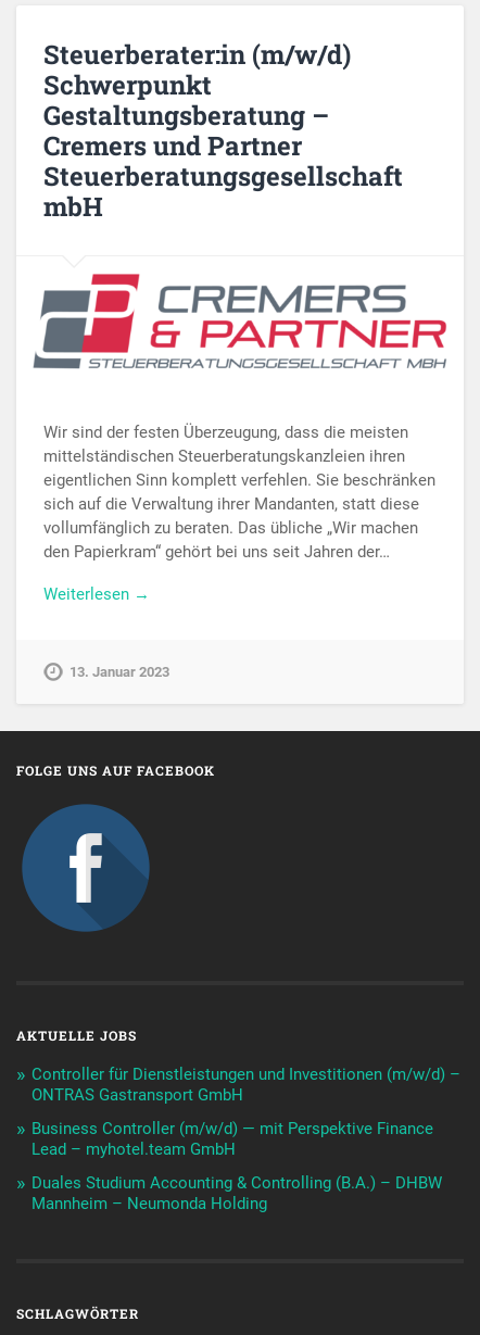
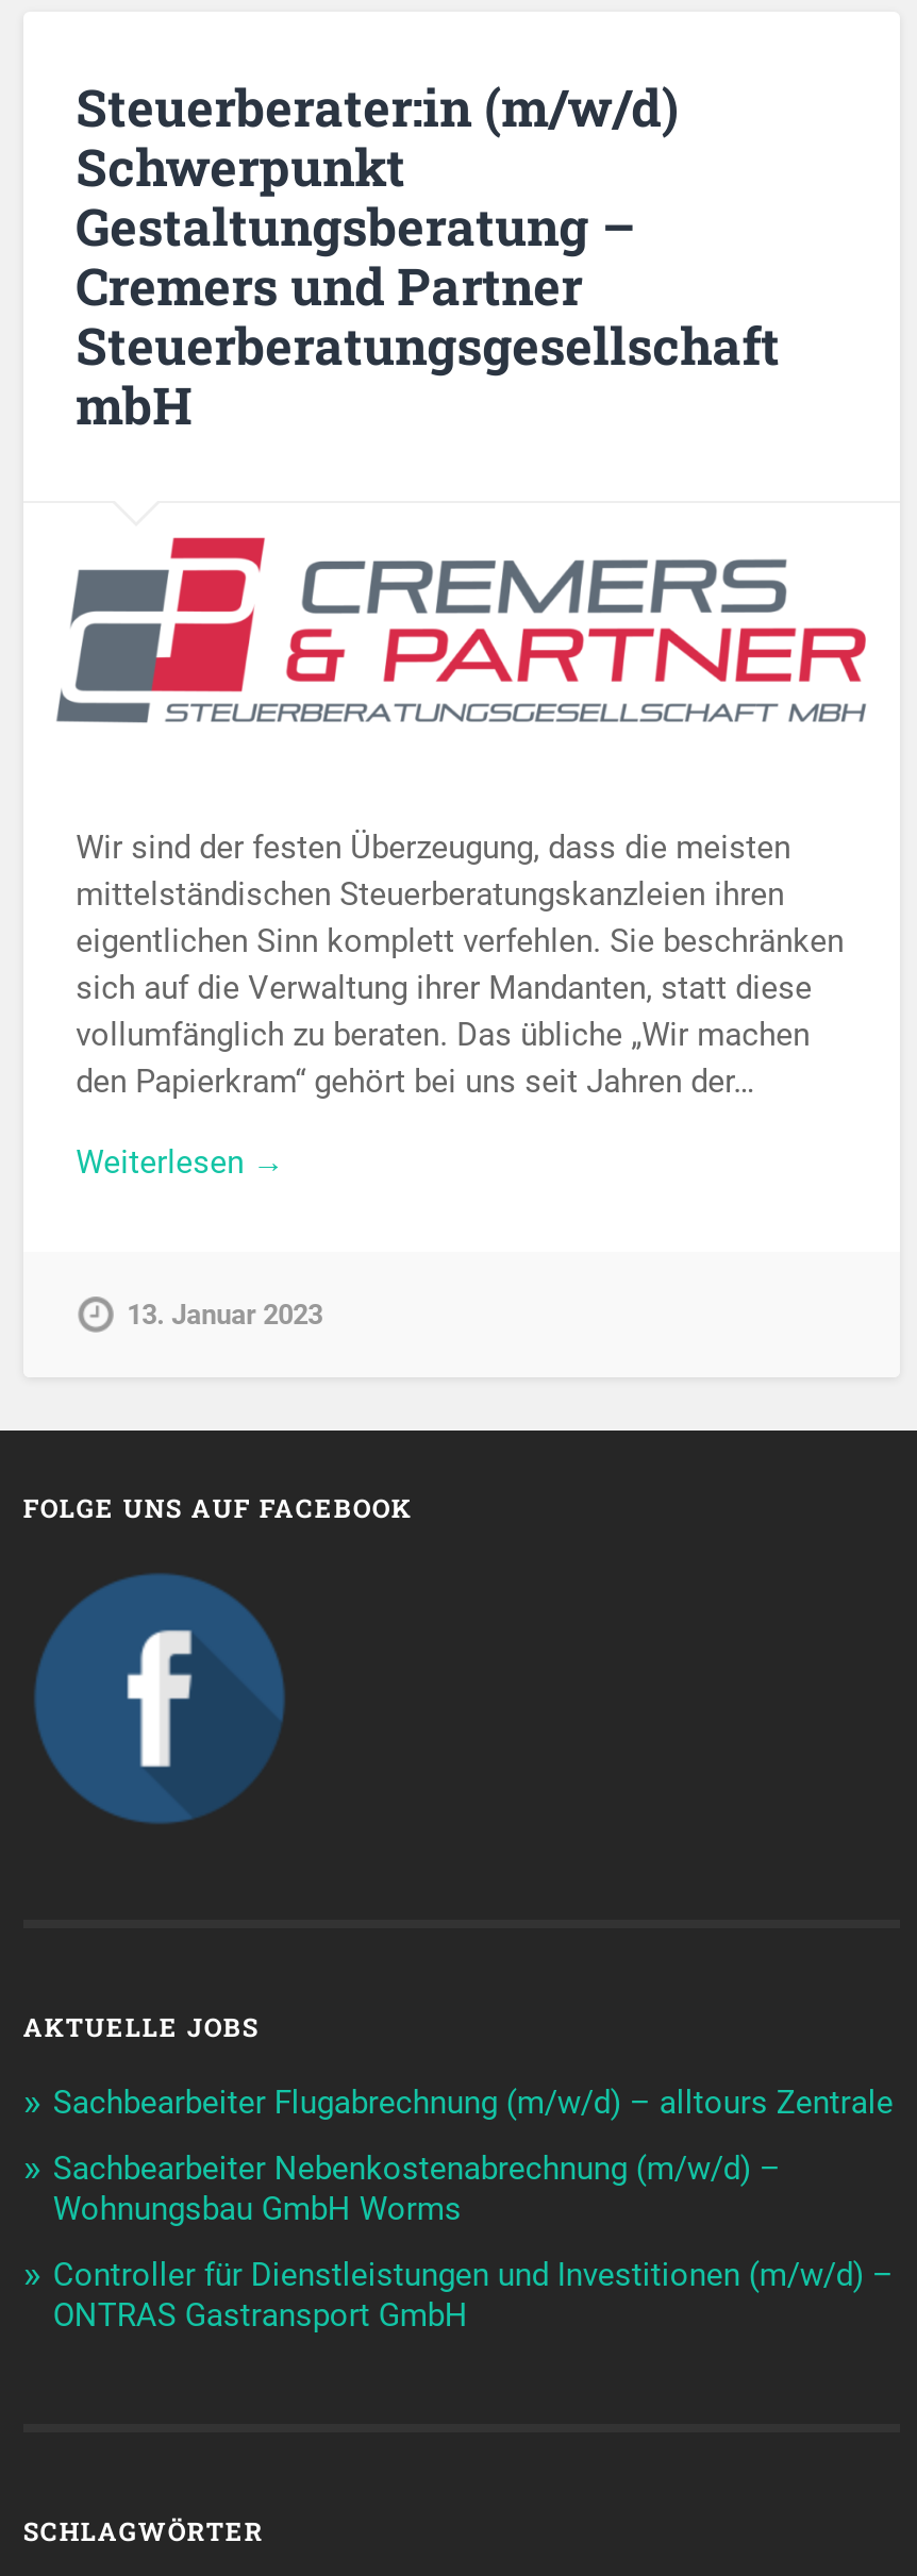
+ Sachbearbeiter Flugabrechnung (m/w/d) – alltours Zentrale
+ Sachbearbeiter Nebenkostenabrechnung (m/w/d) –
+ Wohnungsbau GmbH Worms

moved down: Controller für Dienstleistungen und Investitionen (m/w/d) – | ONTRAS Gastransport GmbH

- Business Controller (m/w/d) — mit Perspektive Finance
- Lead – myhotel.team GmbH
- Duales Studium Accounting & Controlling (B.A.) – DHBW
- Mannheim – Neumonda Holding
